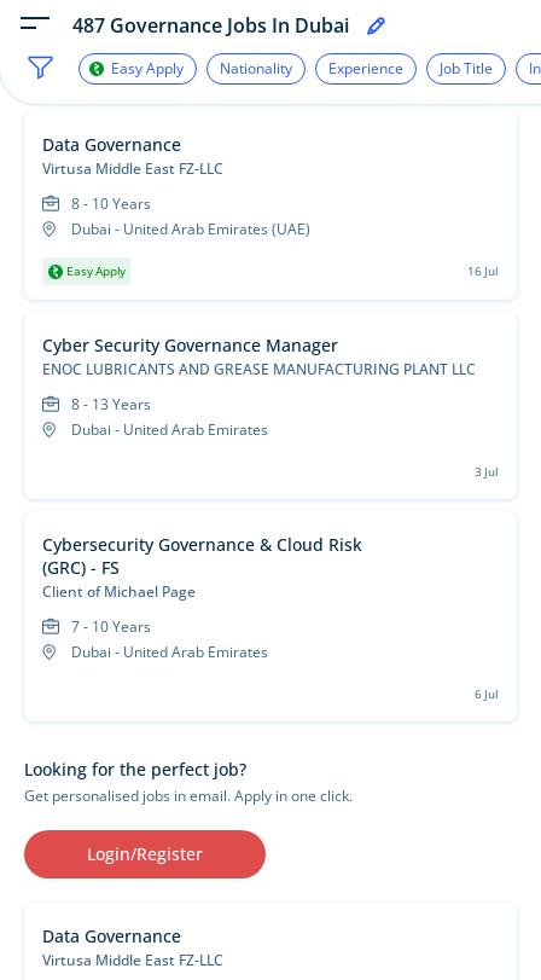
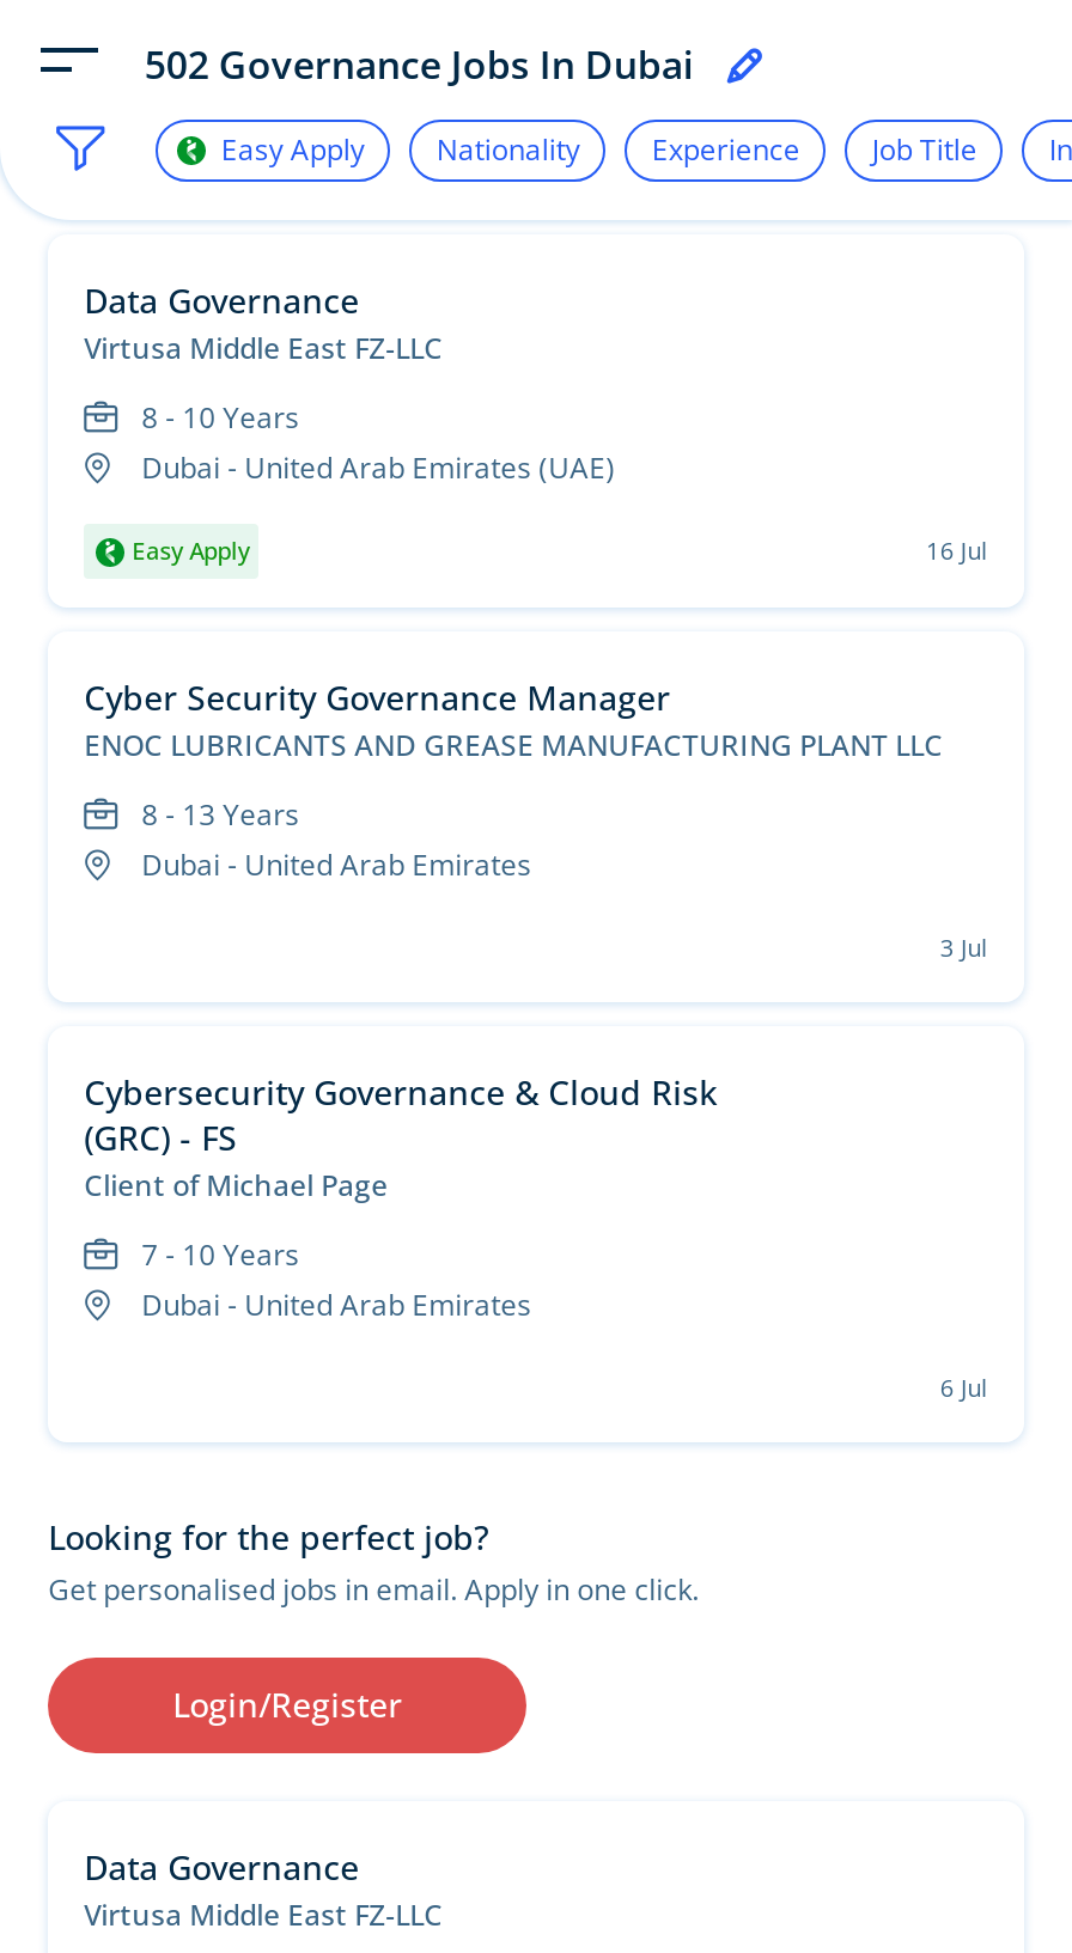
- 487 Governance Jobs In Dubai
+ 502 Governance Jobs In Dubai
